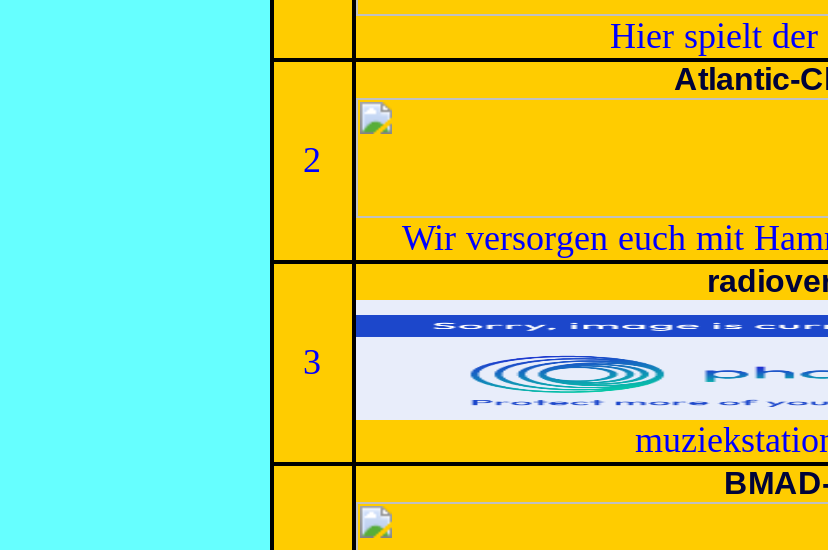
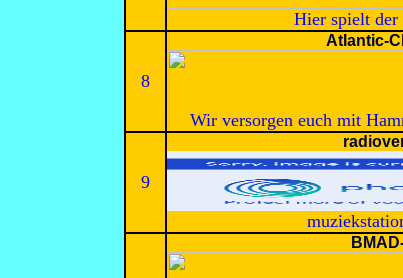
- 2
+ 8

- 3
+ 9
